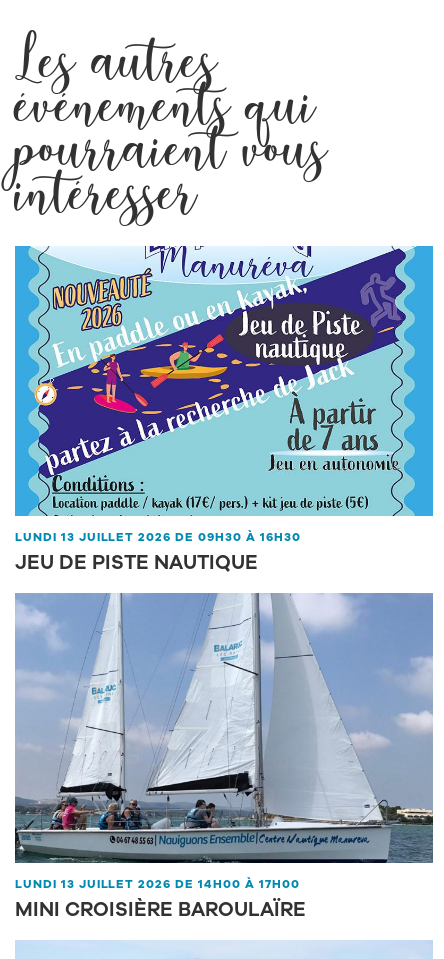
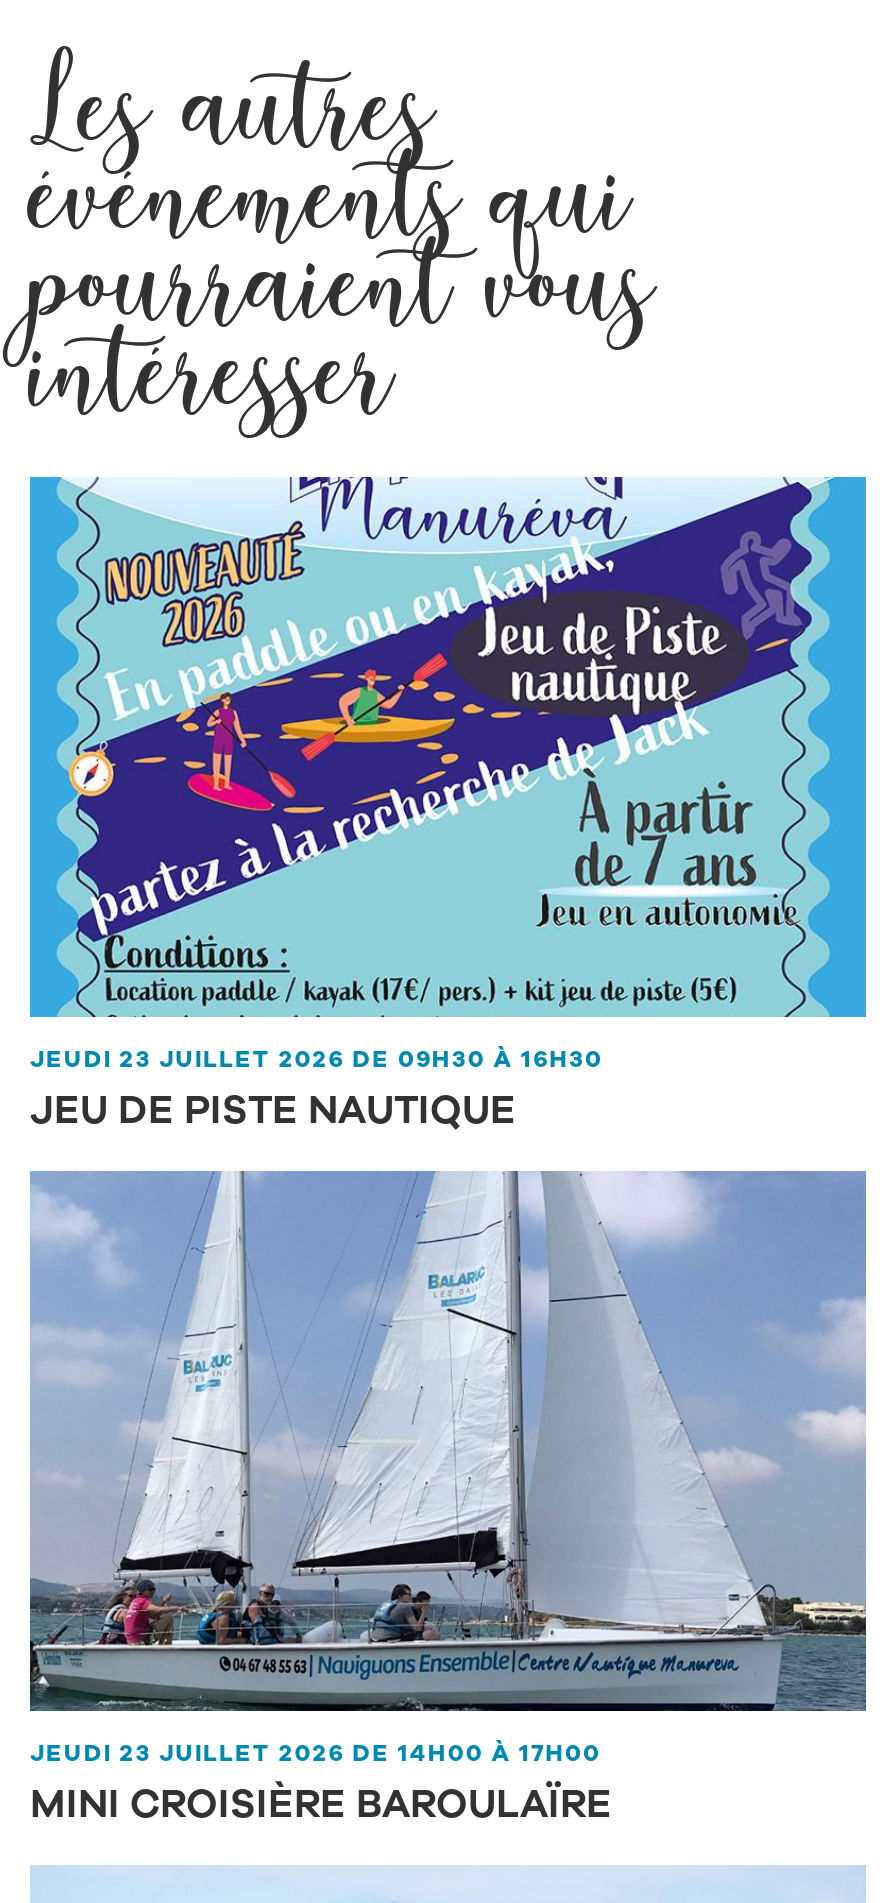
- LUNDI 13 JUILLET 2026 DE 09H30 À 16H30
+ JEUDI 23 JUILLET 2026 DE 09H30 À 16H30

- LUNDI 13 JUILLET 2026 DE 14H00 À 17H00
+ JEUDI 23 JUILLET 2026 DE 14H00 À 17H00
